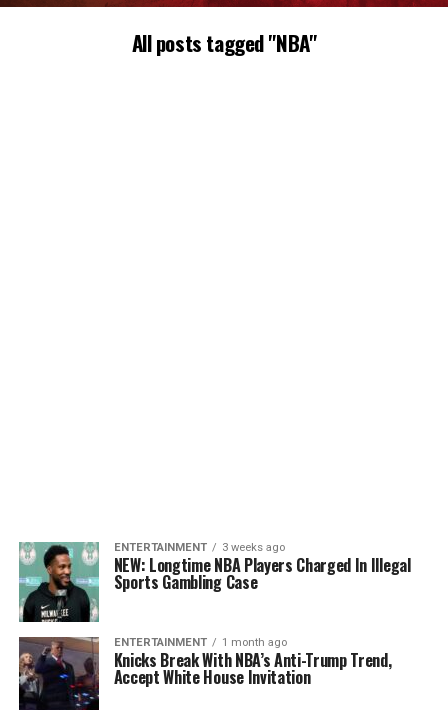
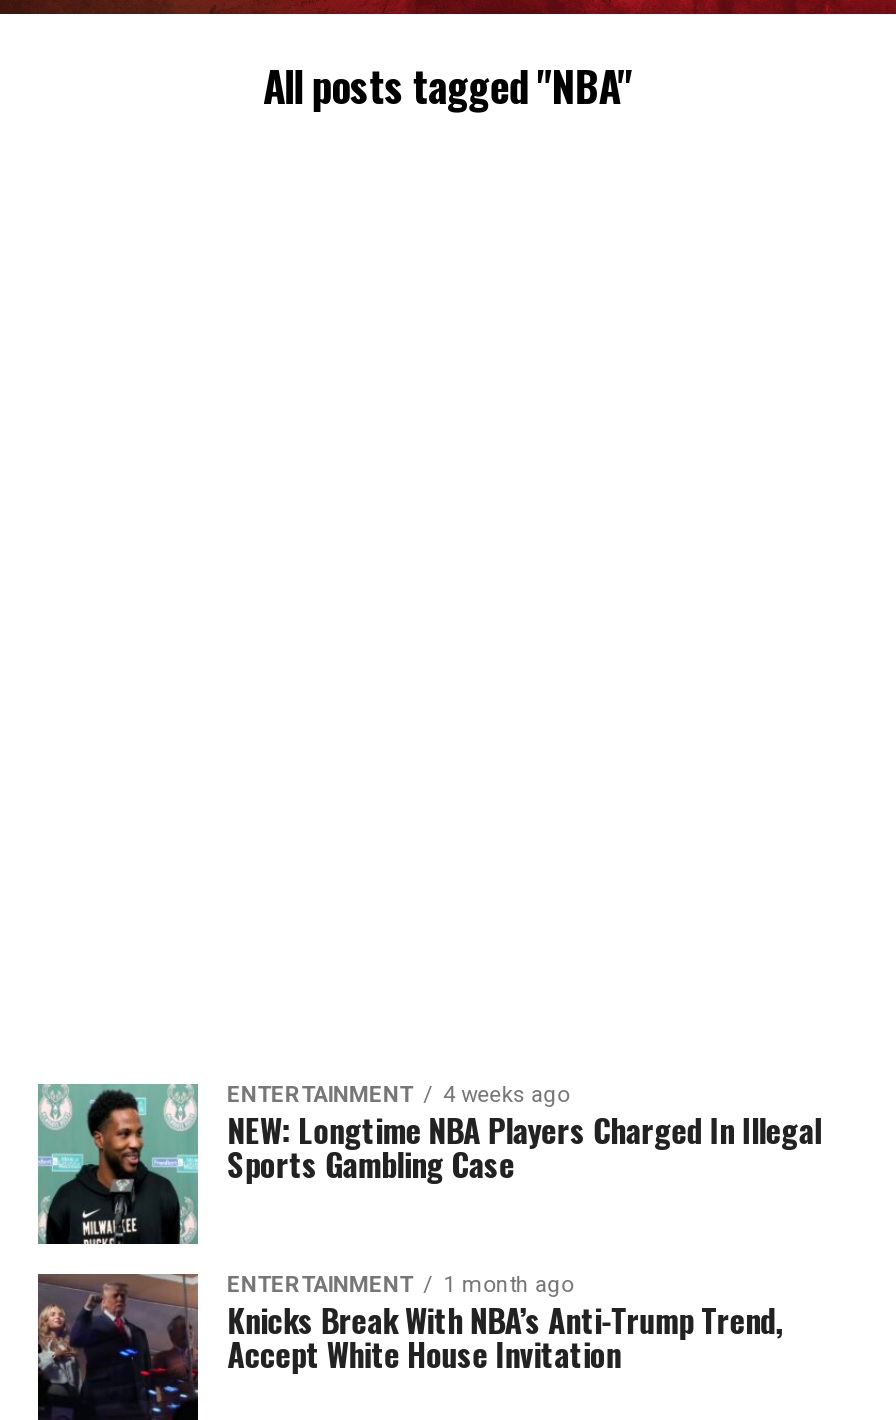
- ENTERTAINMENT 3 weeks ago
+ ENTERTAINMENT 4 weeks ago
